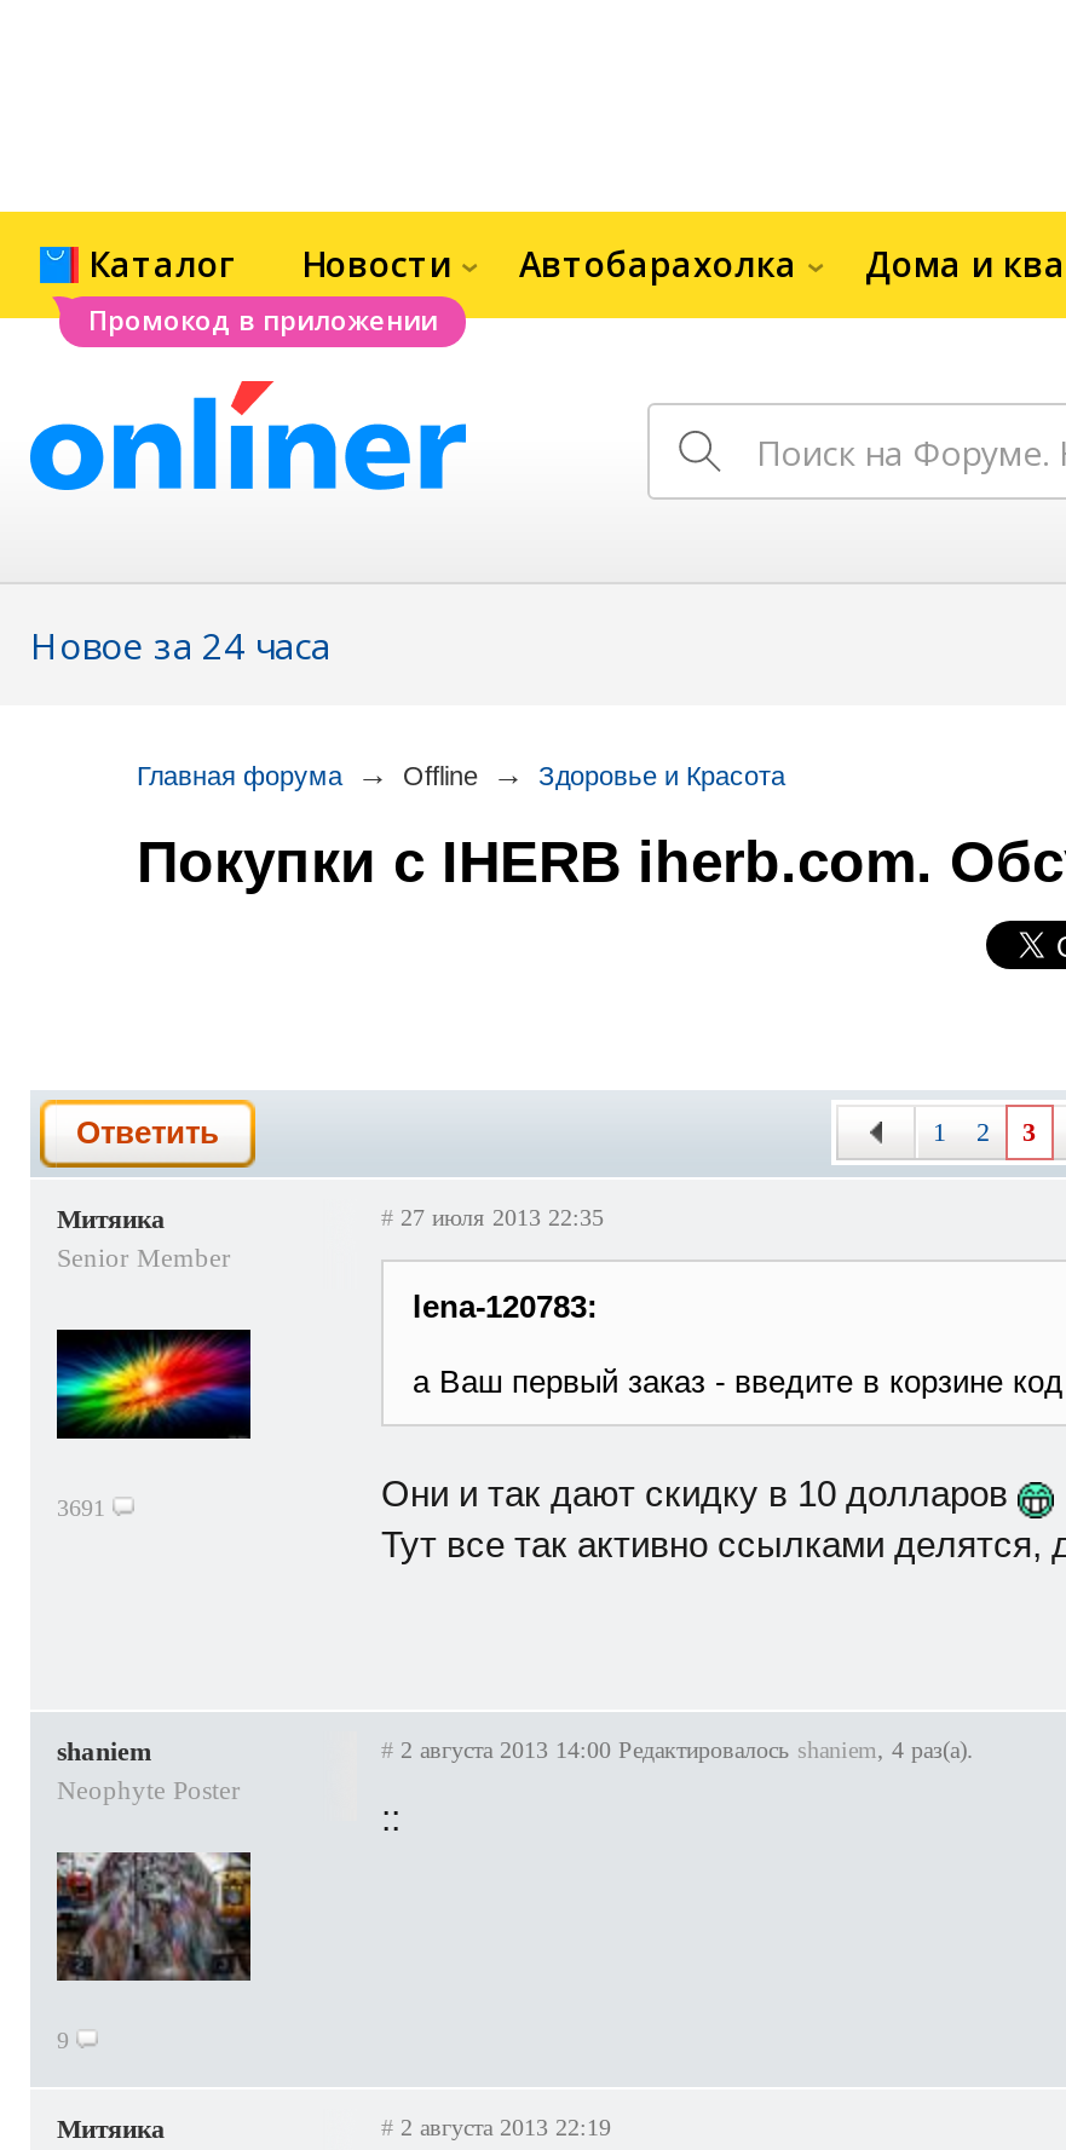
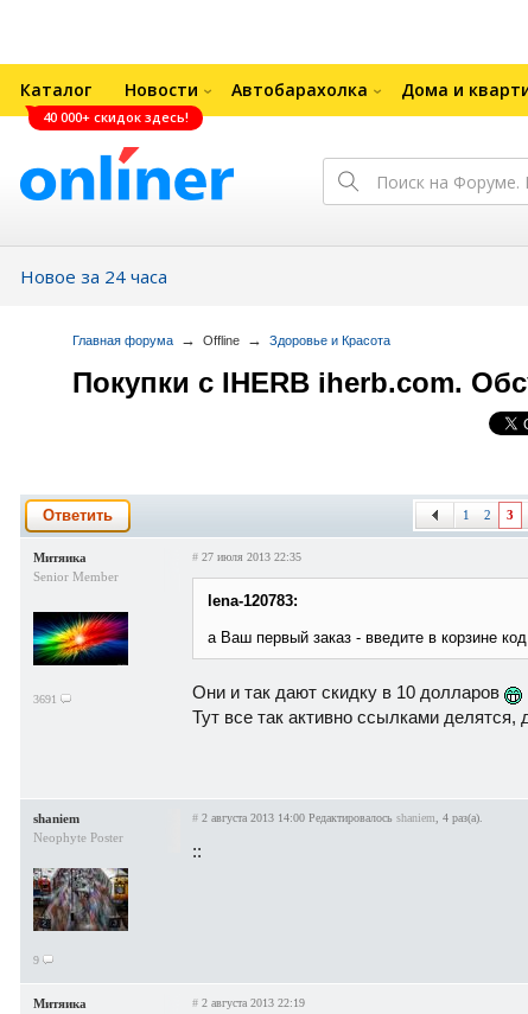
- Промокод в приложении
+ 40 000+ скидок здесь!
